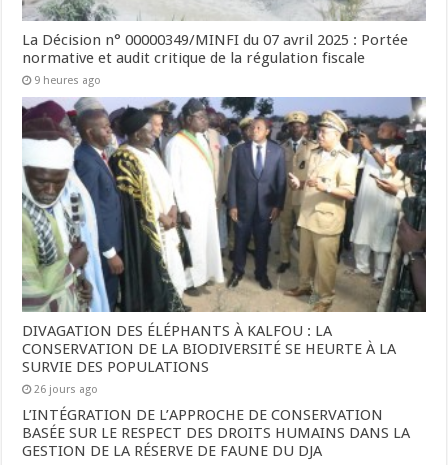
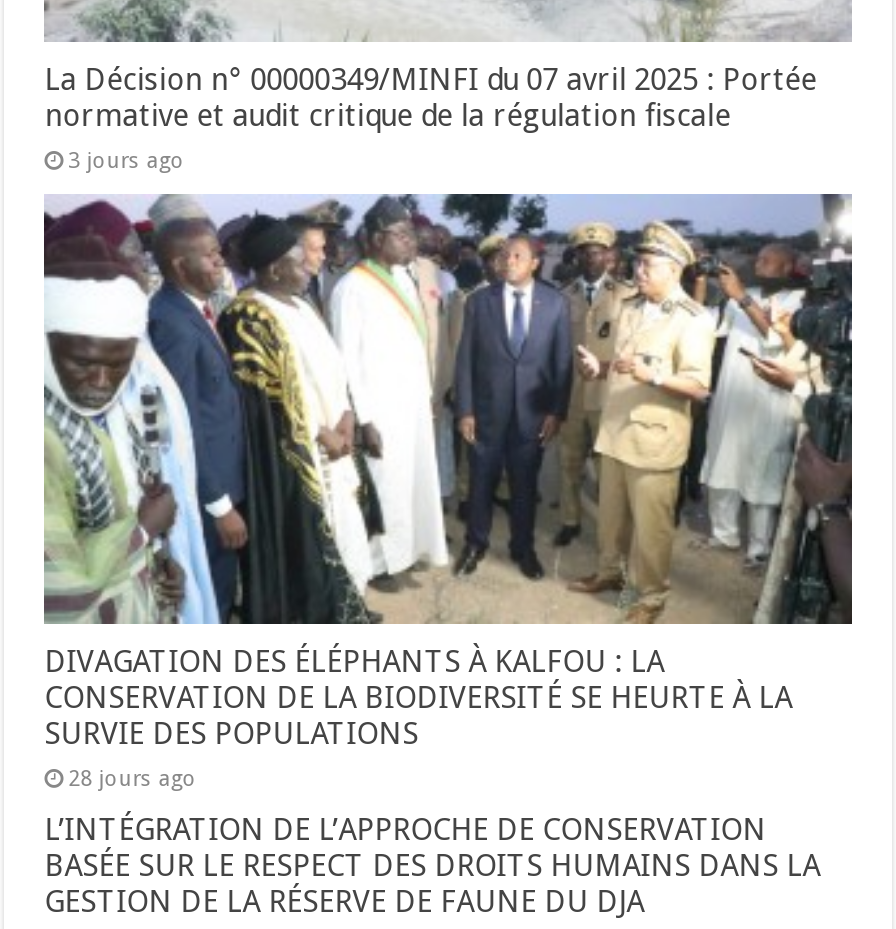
- 9 heures ago
+ 3 jours ago

- 26 jours ago
+ 28 jours ago
